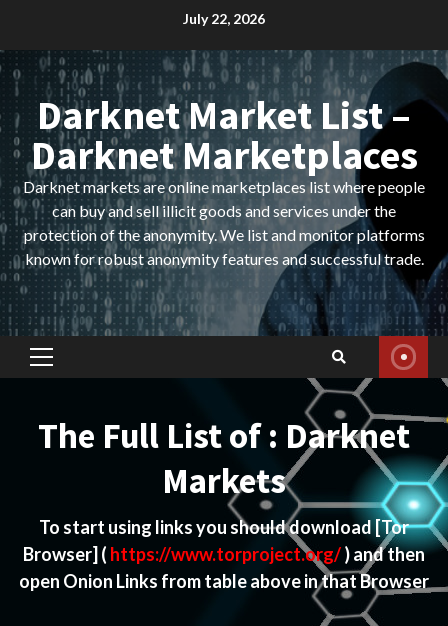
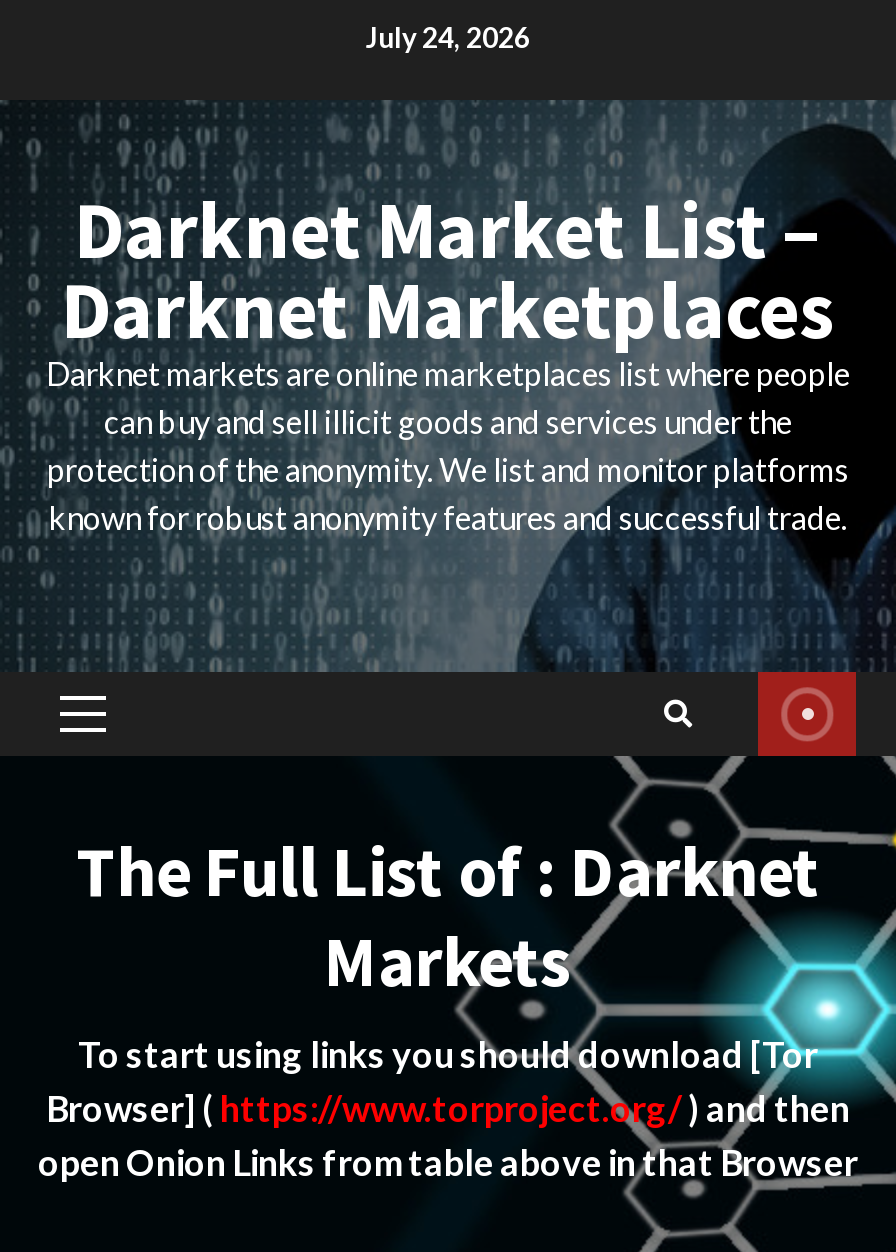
- July 22, 2026
+ July 24, 2026
